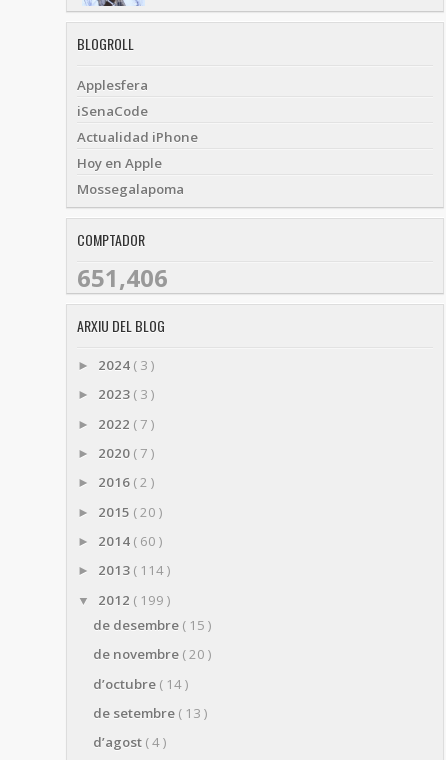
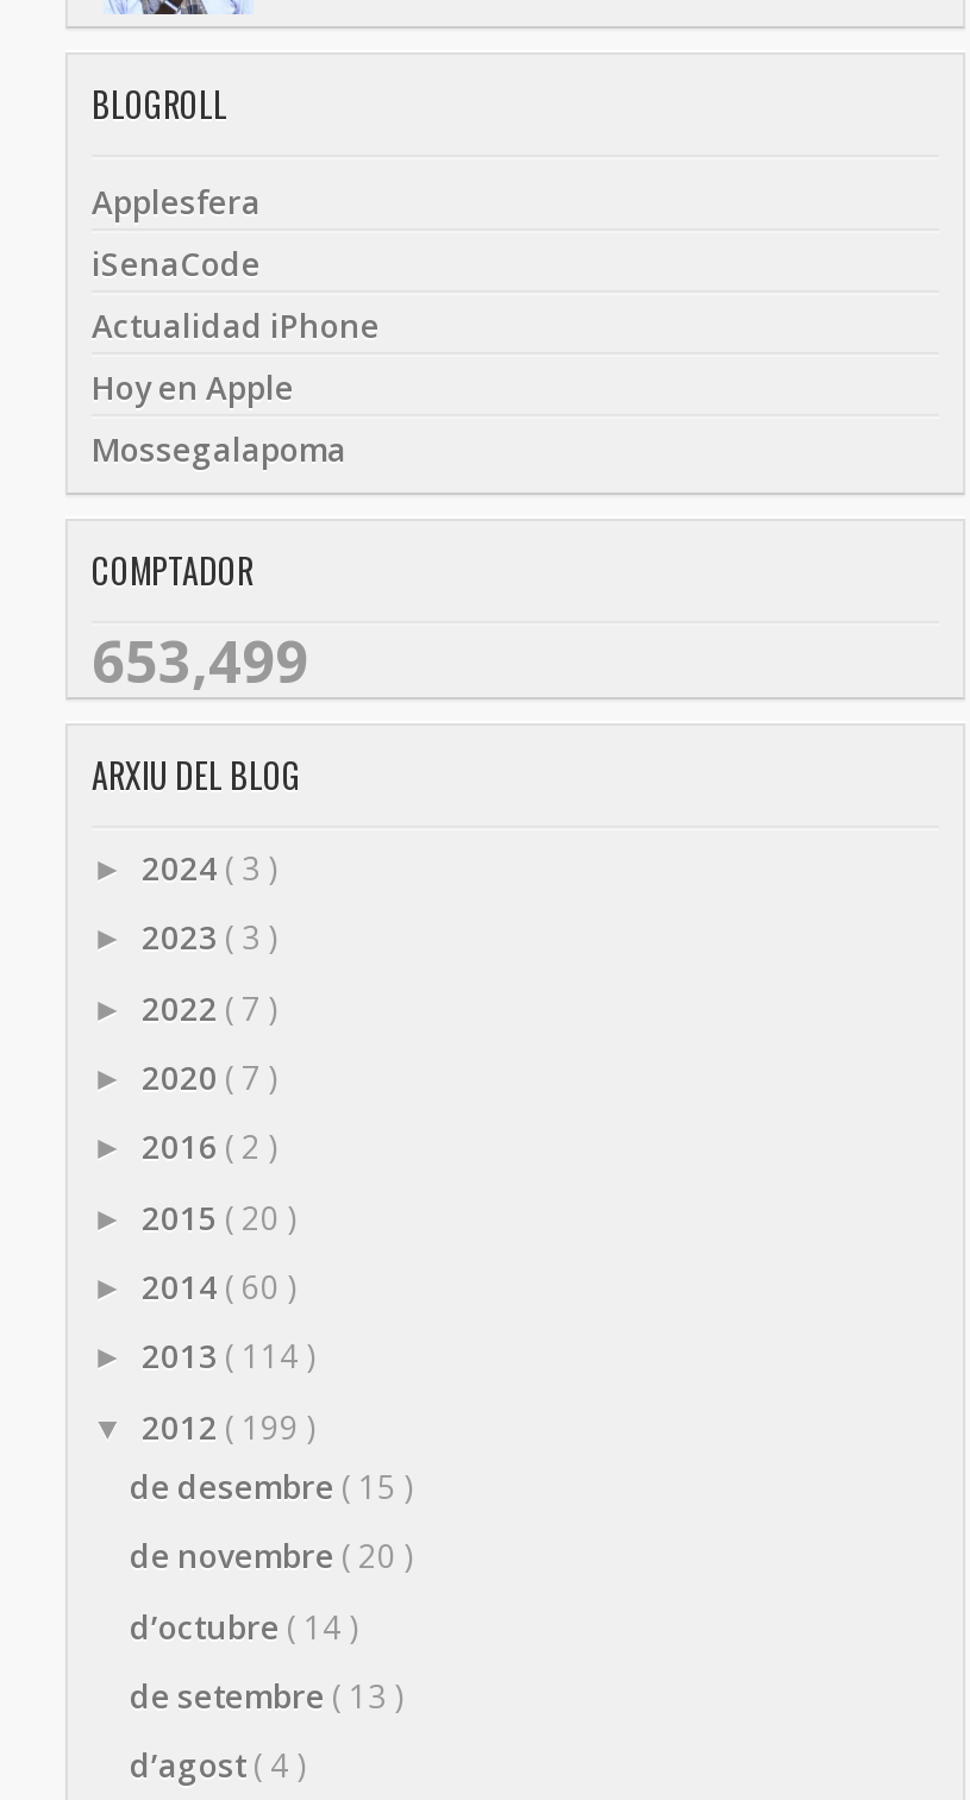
- 651,406
+ 653,499
